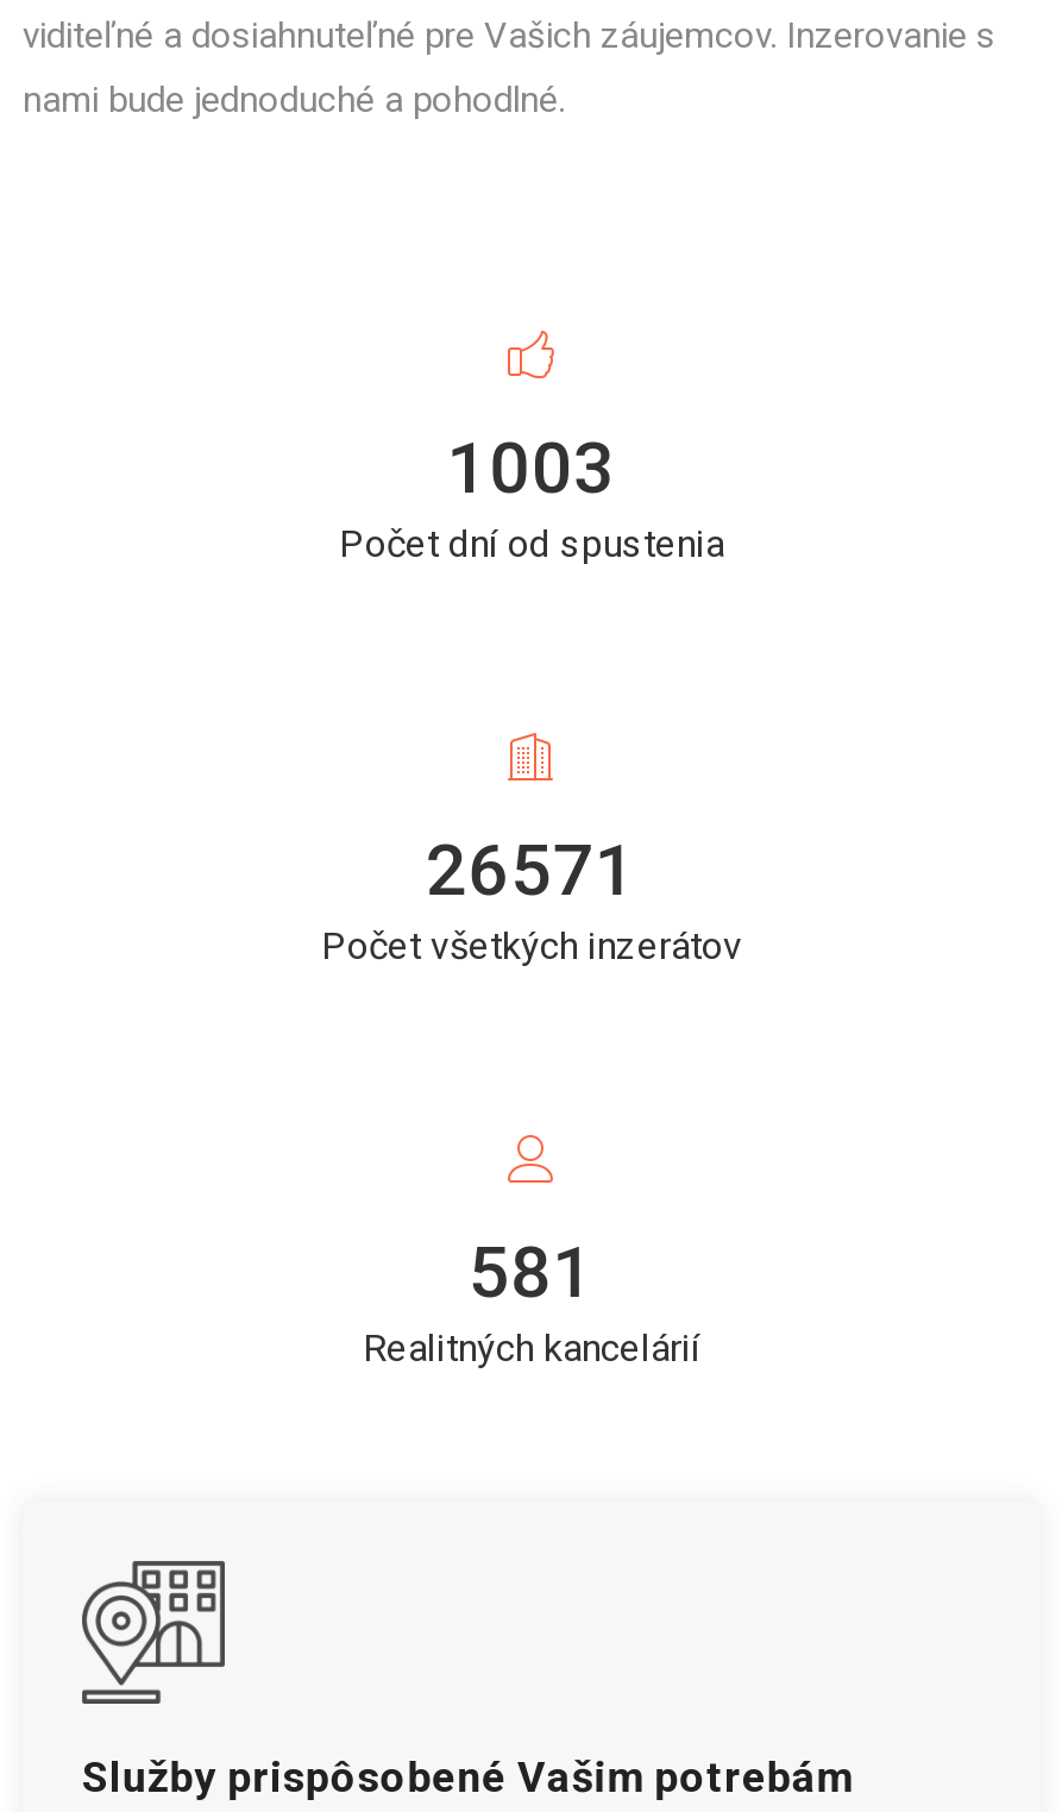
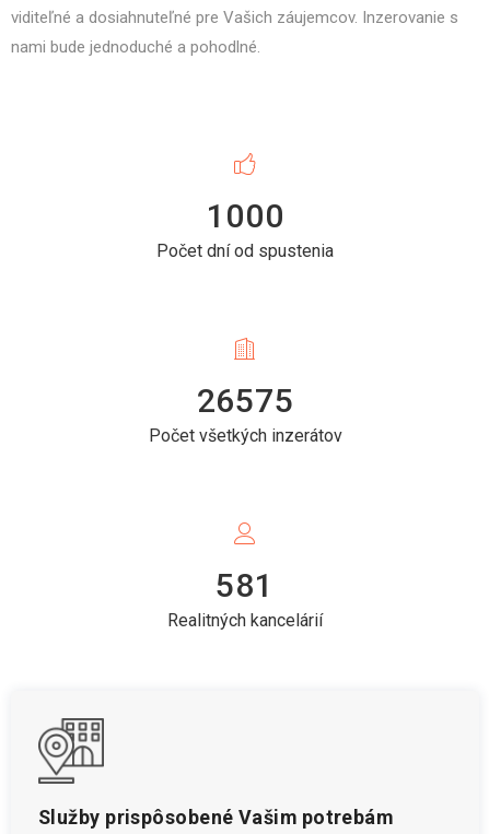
- 1003
+ 1000

- 26571
+ 26575
